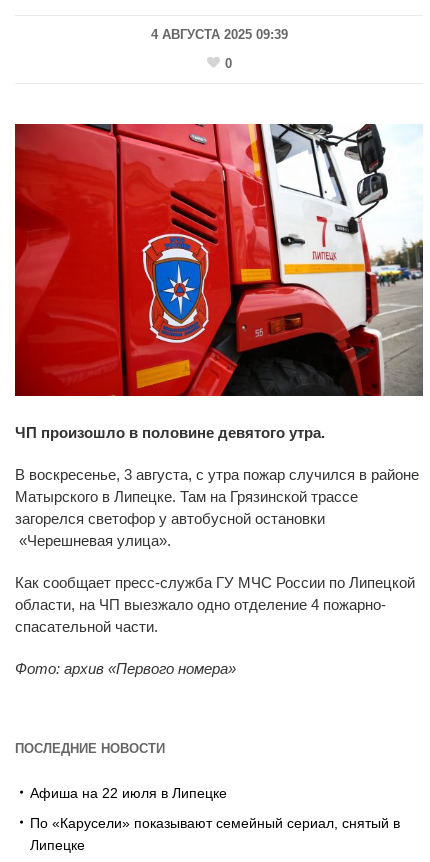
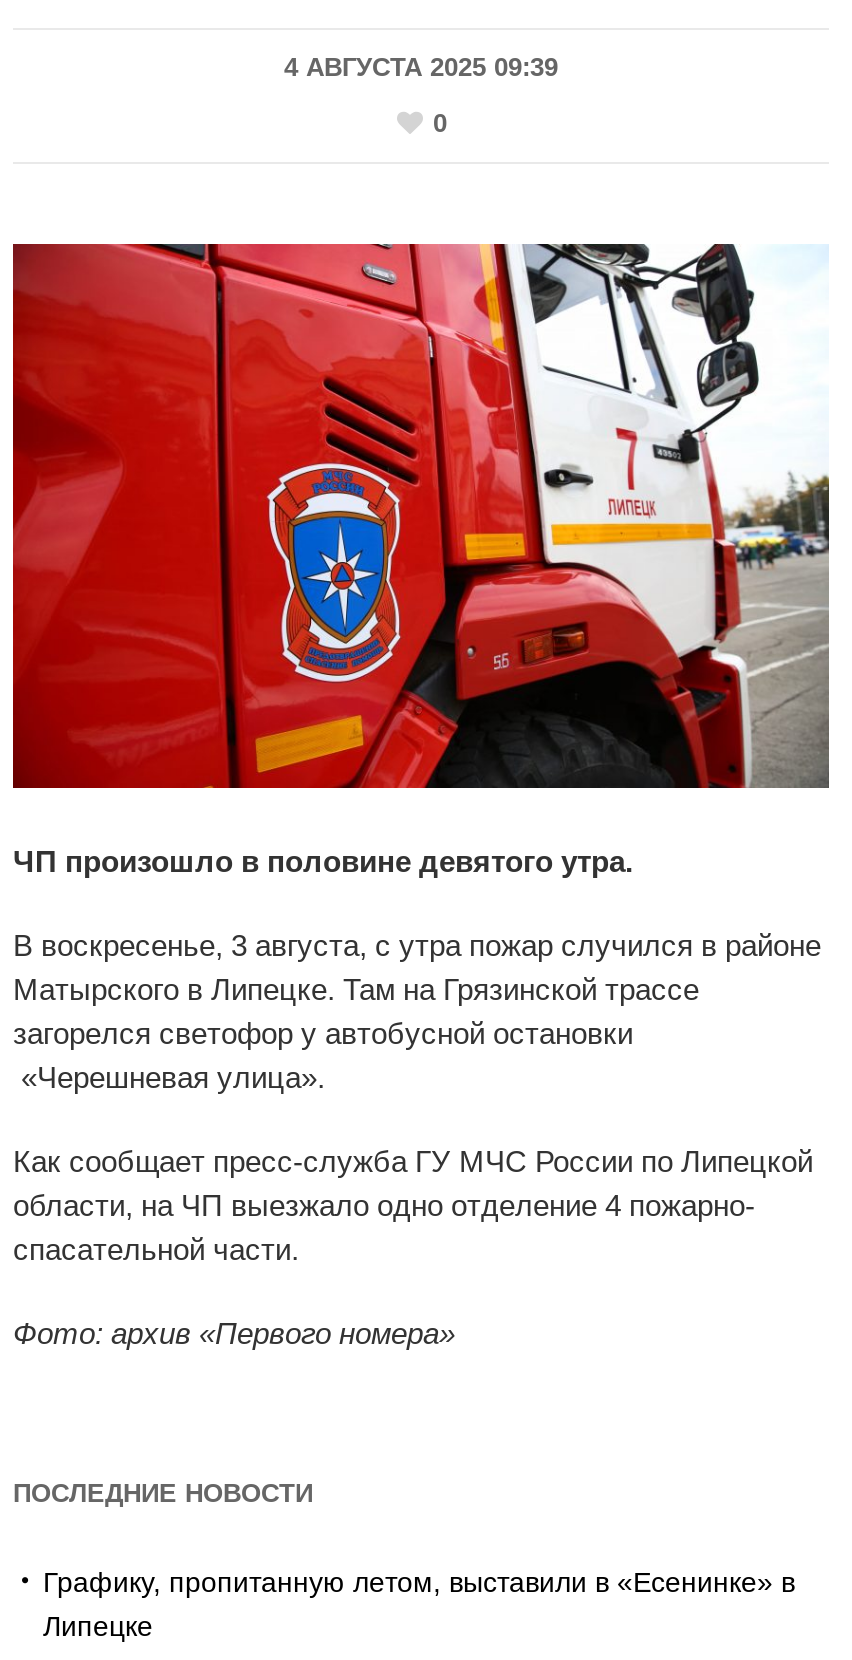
- Афиша на 22 июля в Липецке
- По «Карусели» показывают семейный сериал, снятый в
+ Графику, пропитанную летом, выставили в «Есенинке» в
